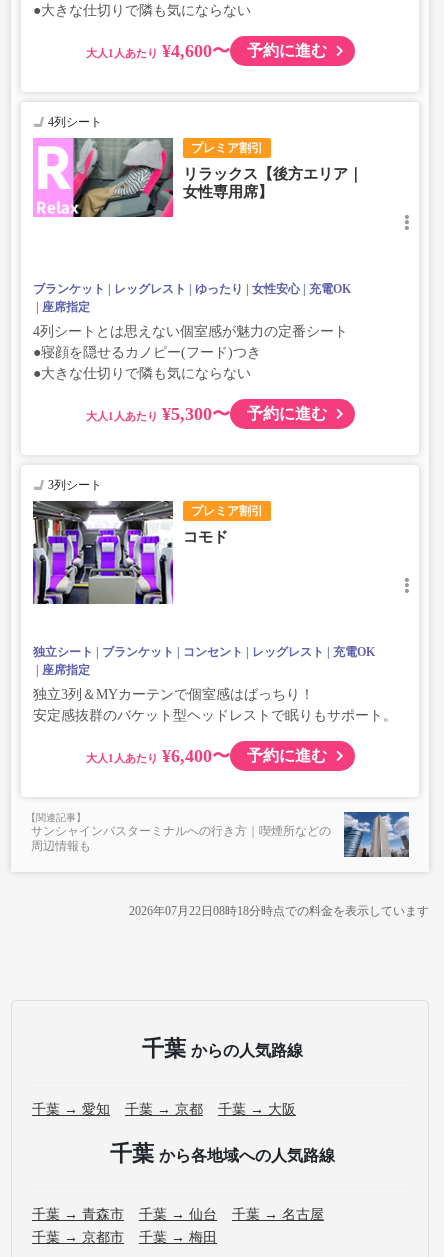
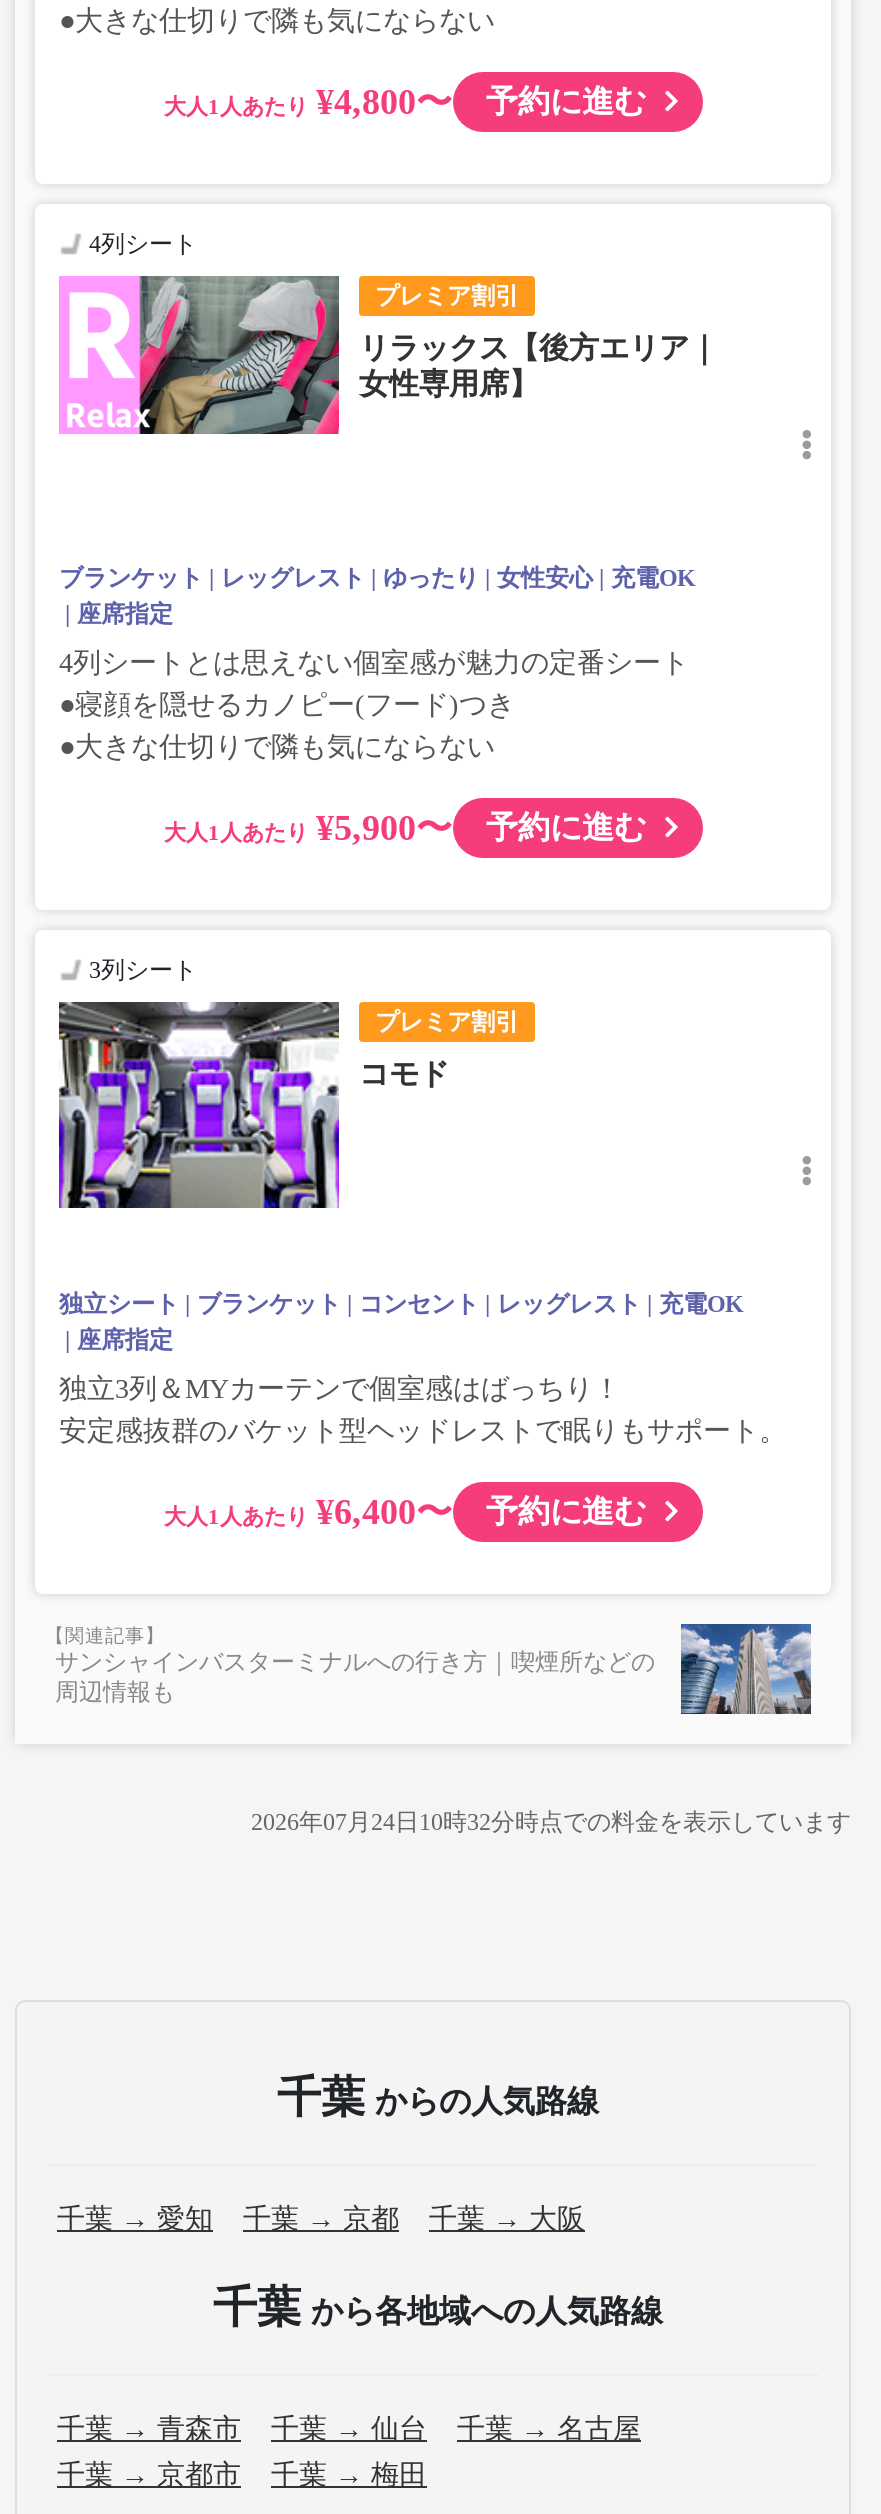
- ¥4,600〜 予約に進む
+ ¥4,800〜 予約に進む

- ¥5,300〜 予約に進む
+ ¥5,900〜 予約に進む

- 2026年07月22日08時18分時点での料金を表示しています
+ 2026年07月24日10時32分時点での料金を表示しています
